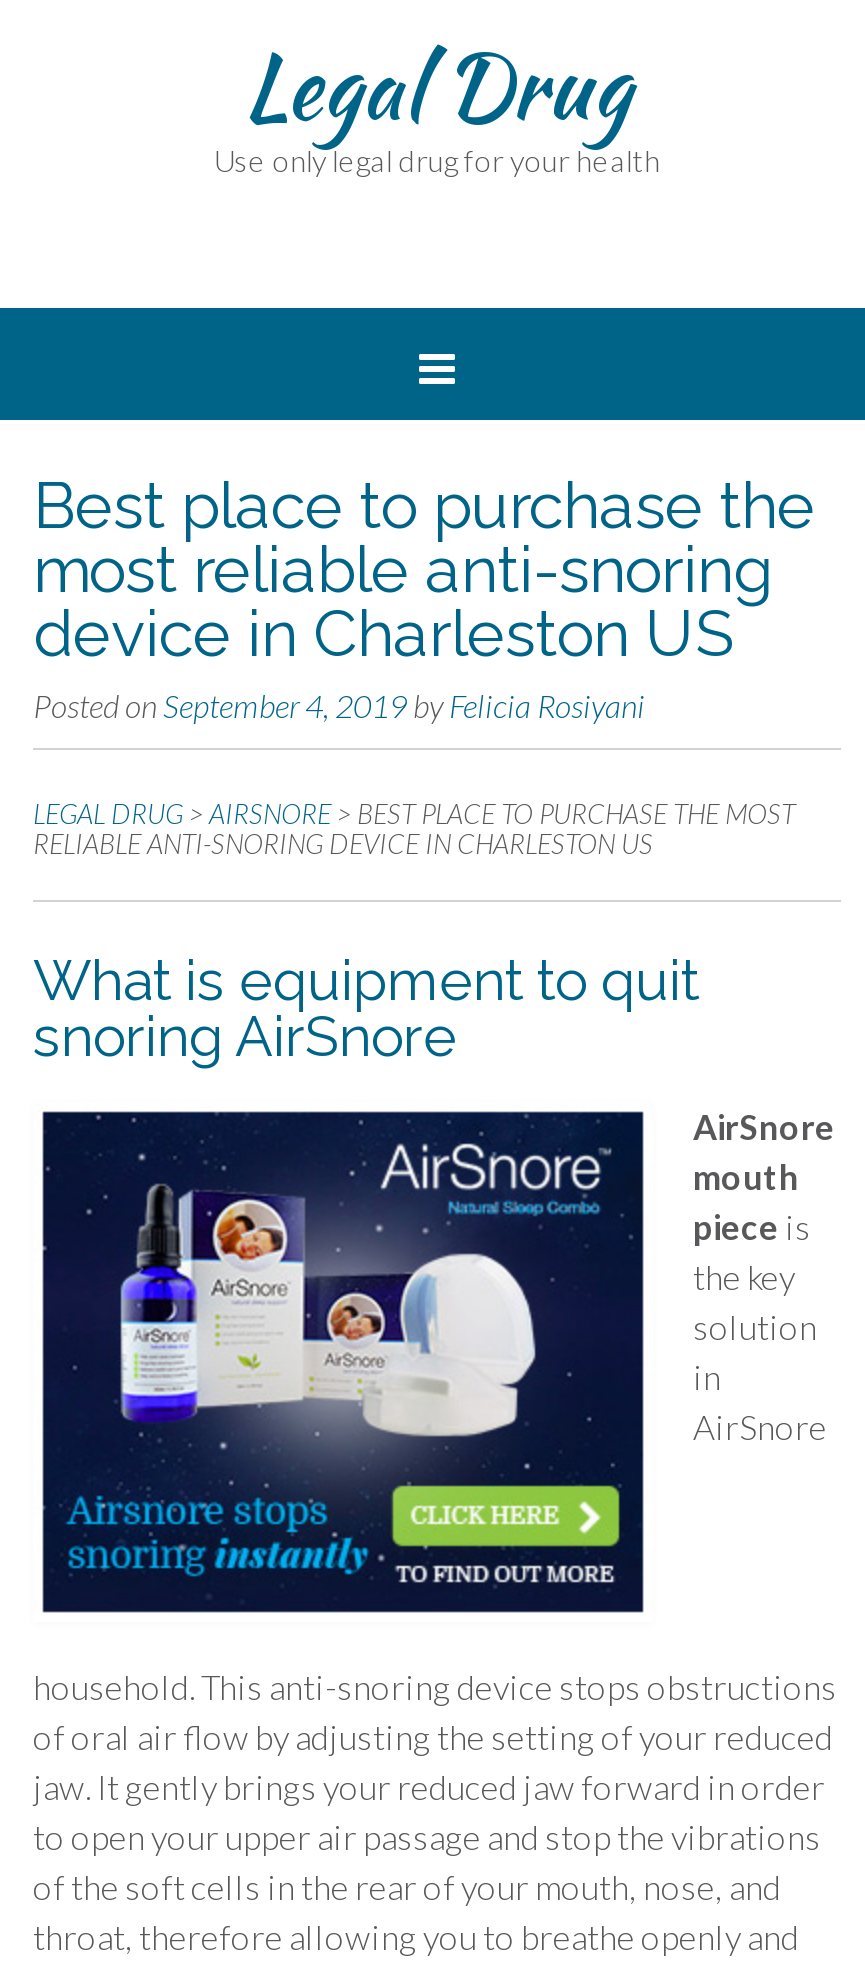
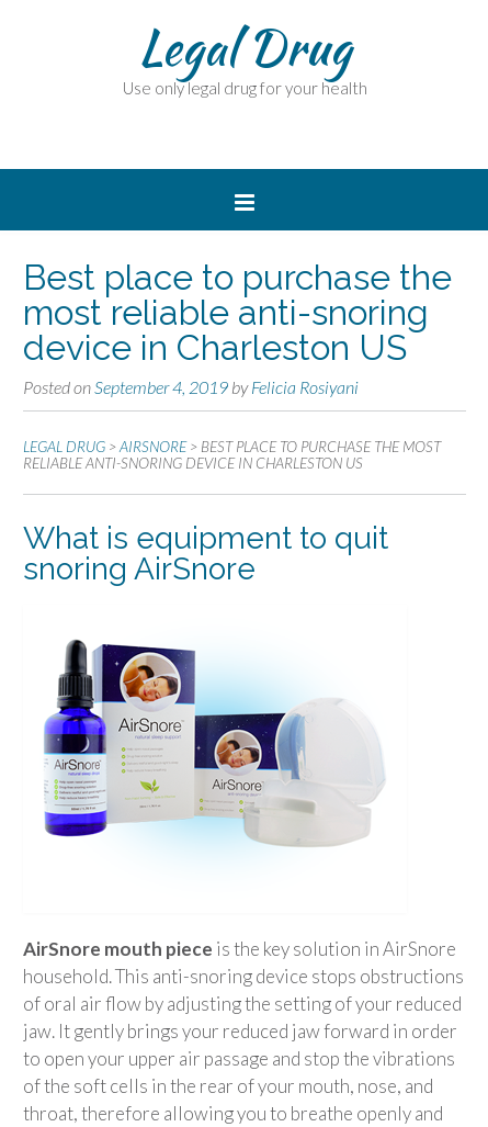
- [image]
+ [image]
